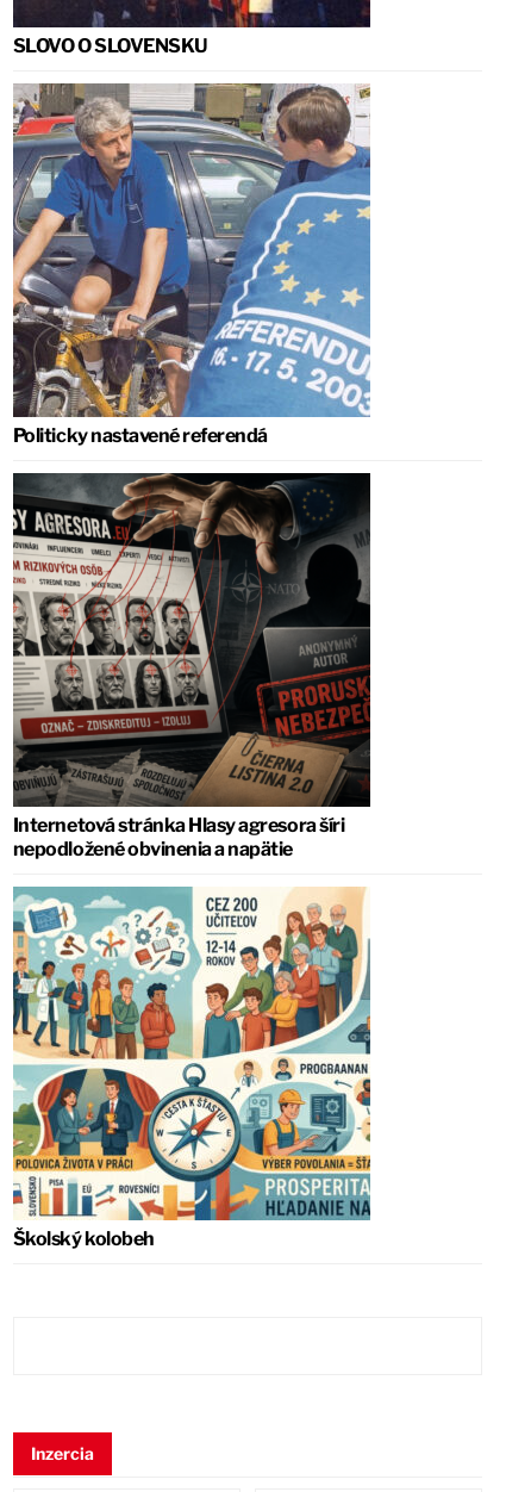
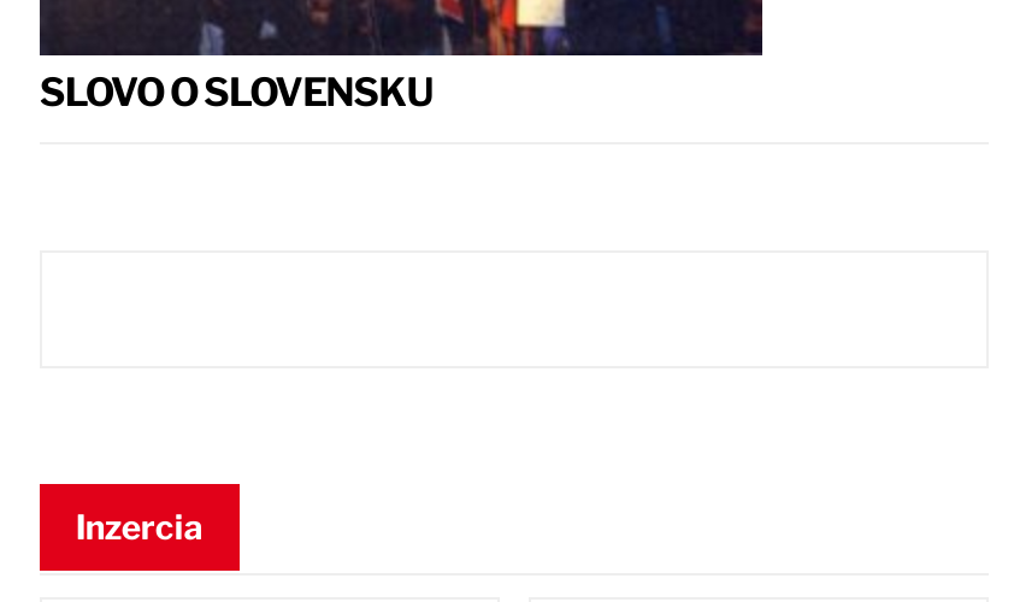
- [image]
- Politicky nastavené referendá

- [image]
- Internetová stránka Hlasy agresora šíri
- nepodložené obvinenia a napätie

- [image]
- Školský kolobeh
